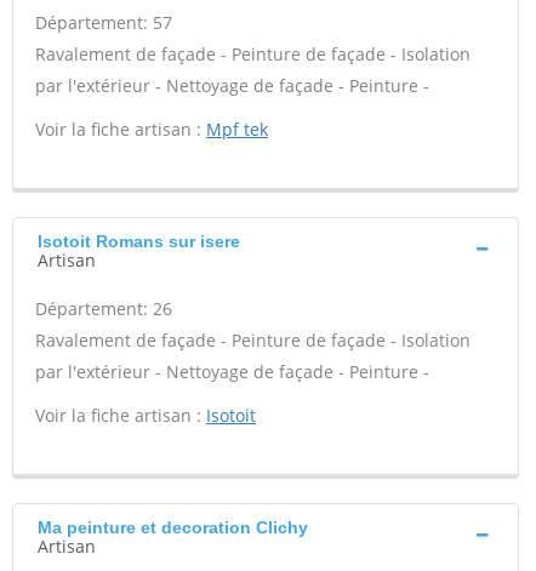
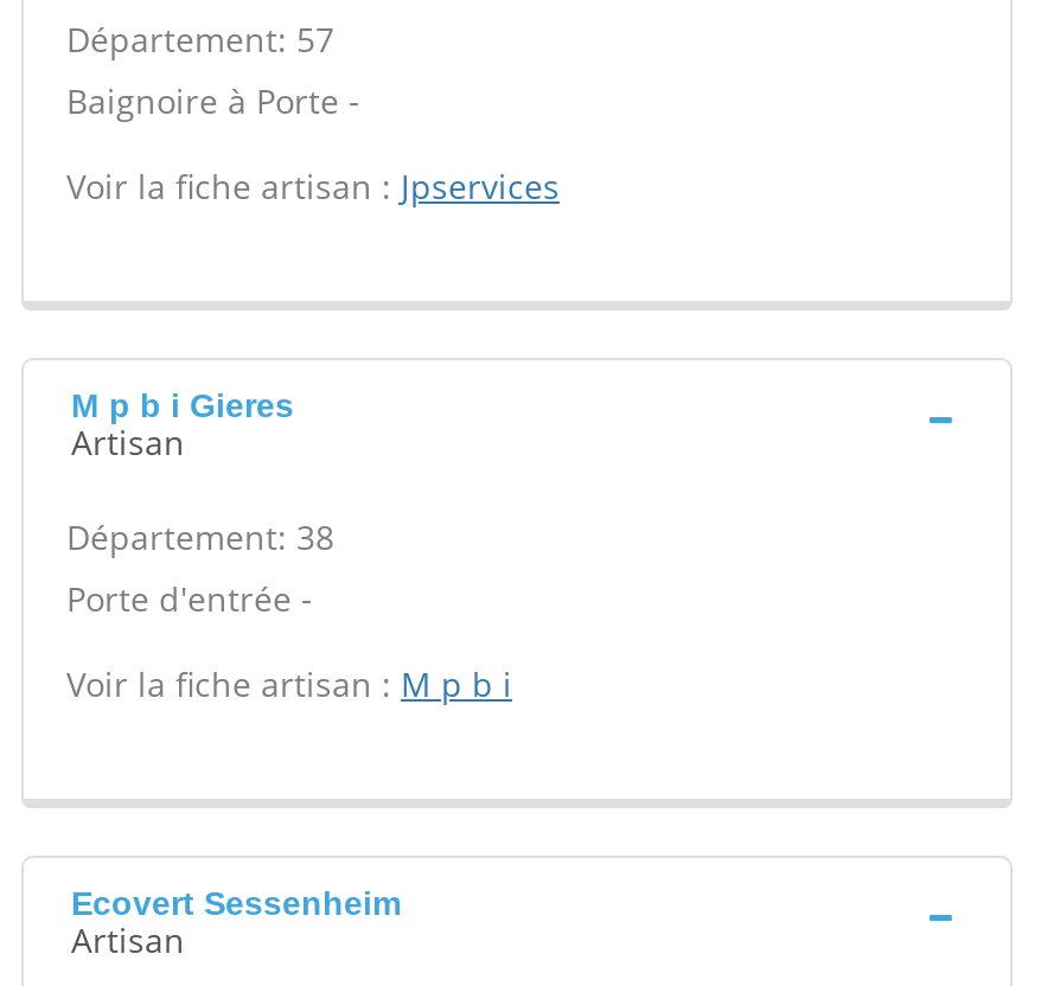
- Ravalement de façade - Peinture de façade - Isolation
- par l'extérieur - Nettoyage de façade - Peinture -
+ Baignoire à Porte -

- Voir la fiche artisan : Mpf tek
+ Voir la fiche artisan : Jpservices

- Isotoit Romans sur isere
+ M p b i Gieres

- Département: 26
- Ravalement de façade - Peinture de façade - Isolation
- par l'extérieur - Nettoyage de façade - Peinture -
+ Département: 38
+ Porte d'entrée -

- Voir la fiche artisan : Isotoit
+ Voir la fiche artisan : M p b i

- Ma peinture et decoration Clichy
+ Ecovert Sessenheim
